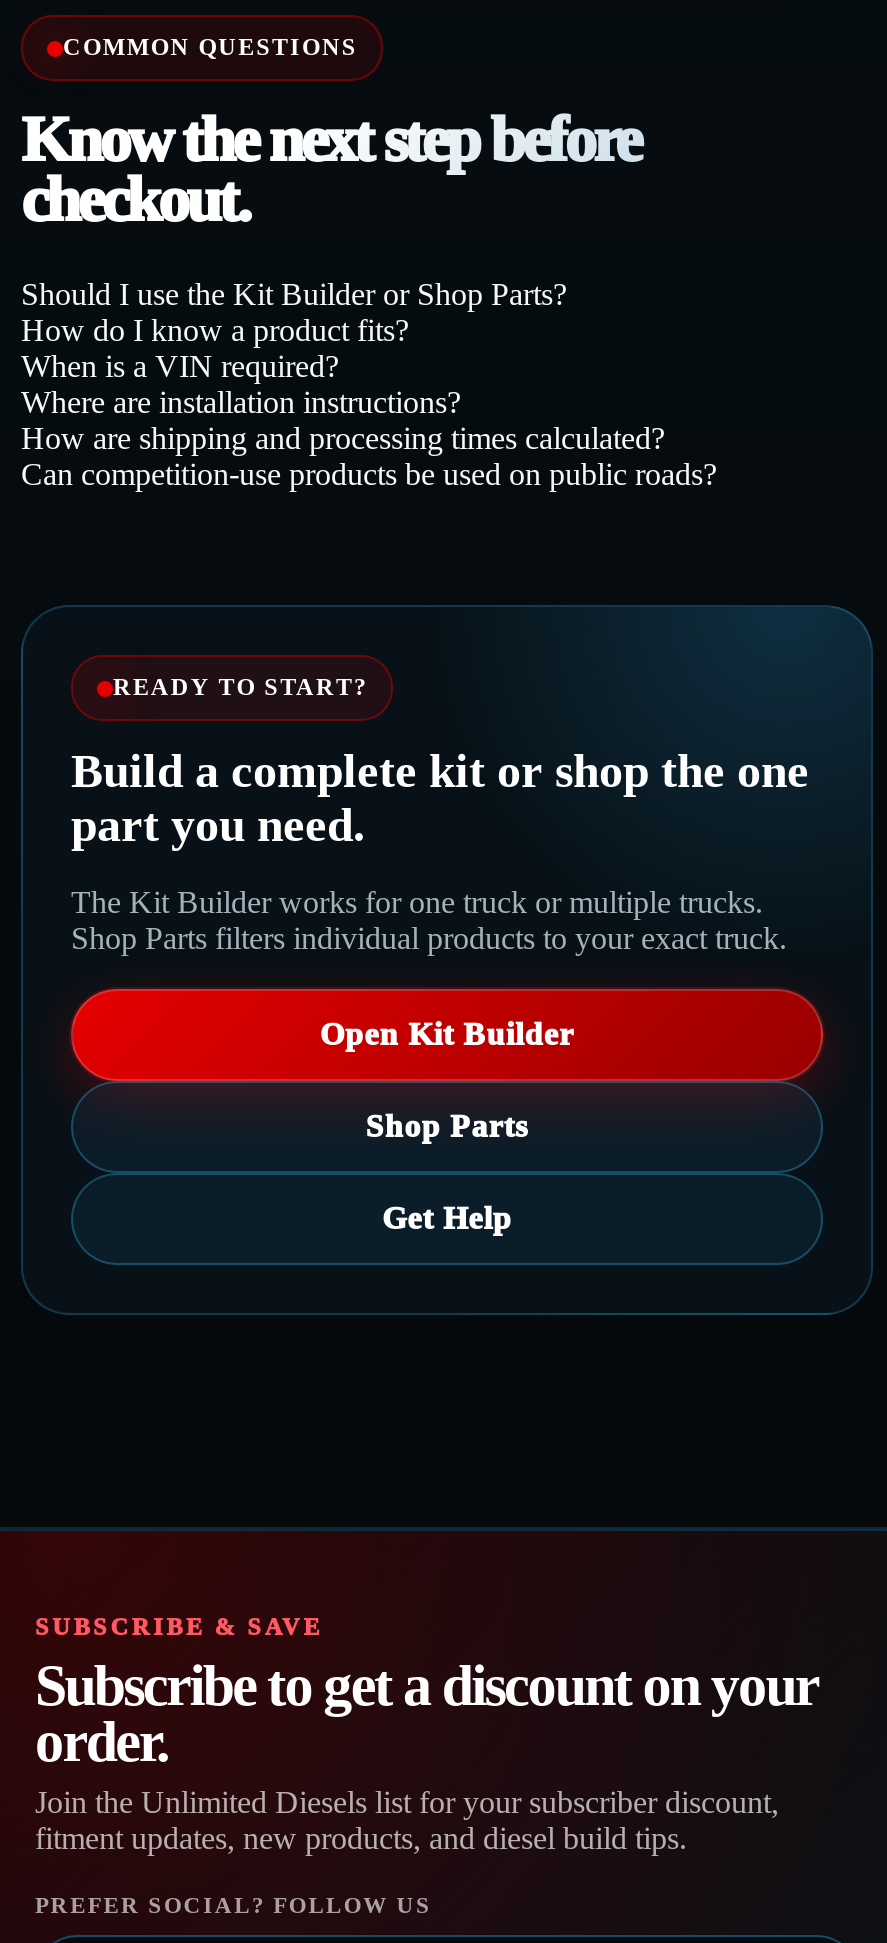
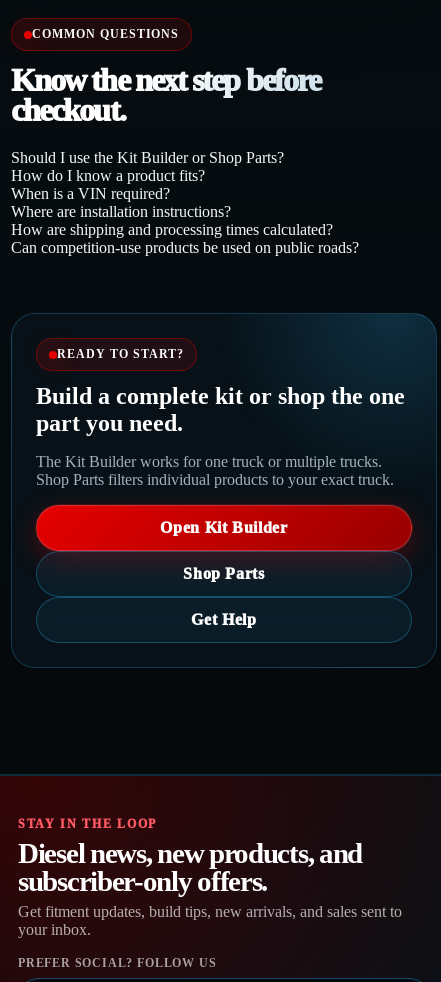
- SUBSCRIBE & SAVE
- Subscribe to get a discount on your
- order.
- Join the Unlimited Diesels list for your subscriber discount,
- fitment updates, new products, and diesel build tips.
+ STAY IN THE LOOP
+ Diesel news, new products, and
+ subscriber-only offers.
+ Get fitment updates, build tips, new arrivals, and sales sent to
+ your inbox.
